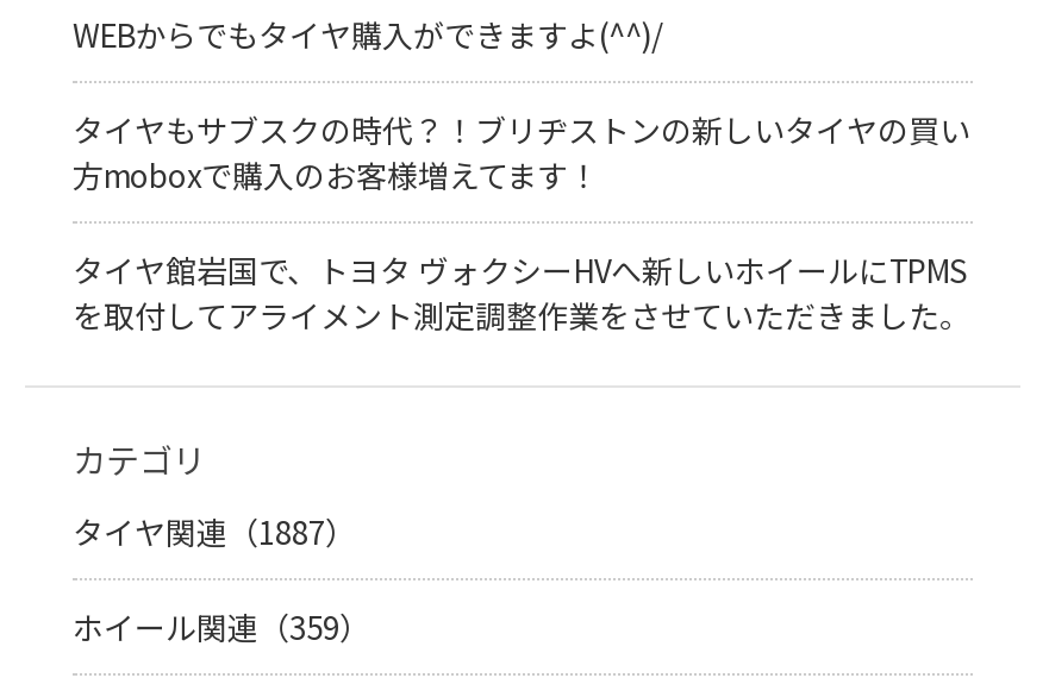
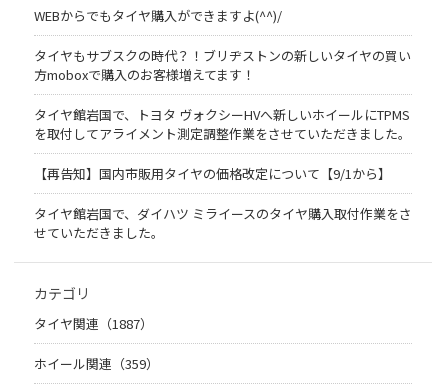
+ 【再告知】国内市販用タイヤの価格改定について【9/1から】
+ タイヤ館岩国で、ダイハツ ミライースのタイヤ購入取付作業をさ
+ せていただきました。
